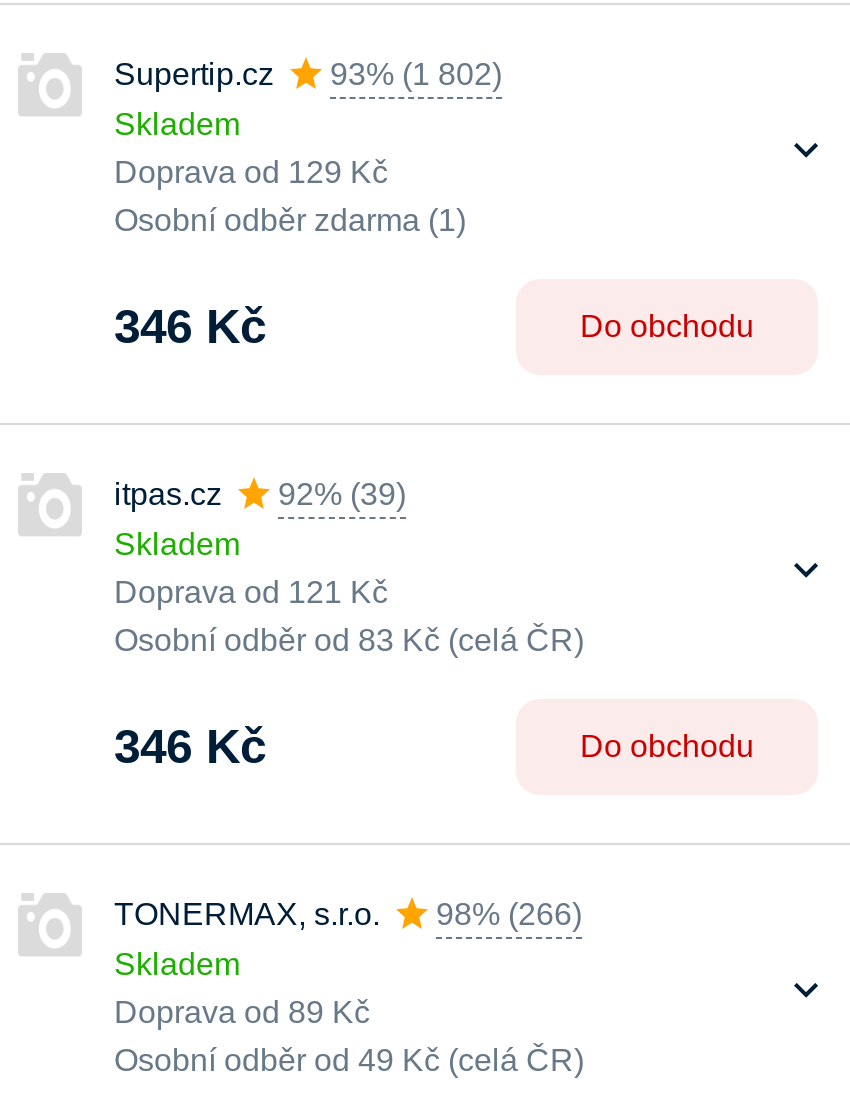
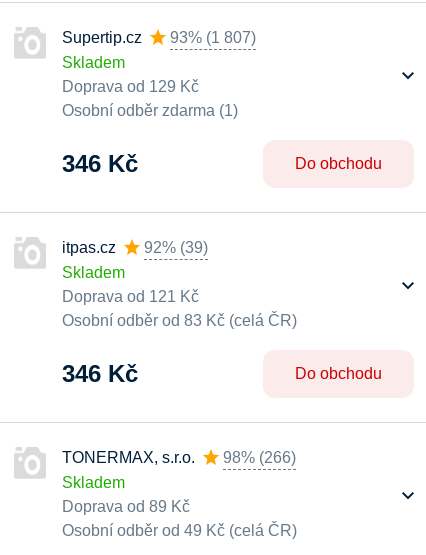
- Supertip.cz 93% (1 802)
+ Supertip.cz 93% (1 807)
